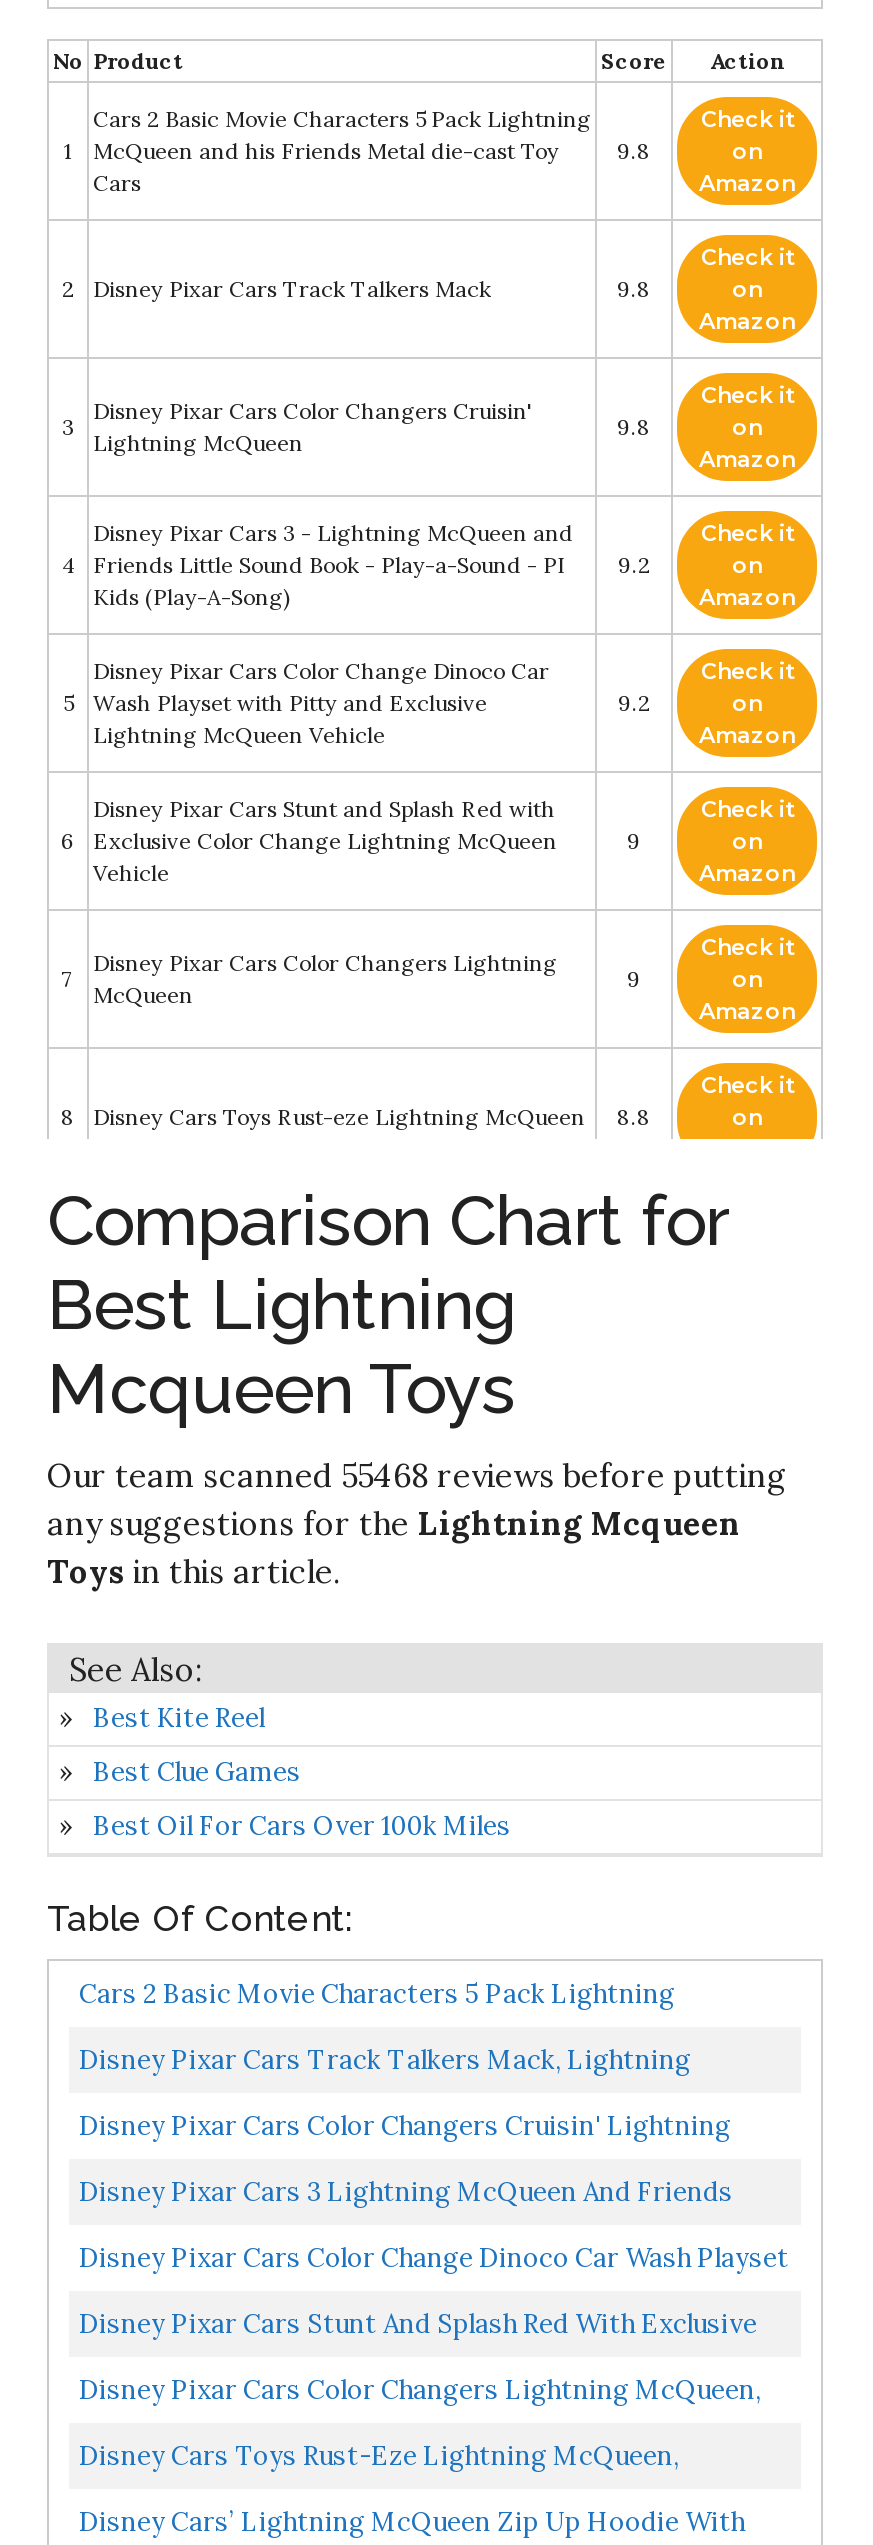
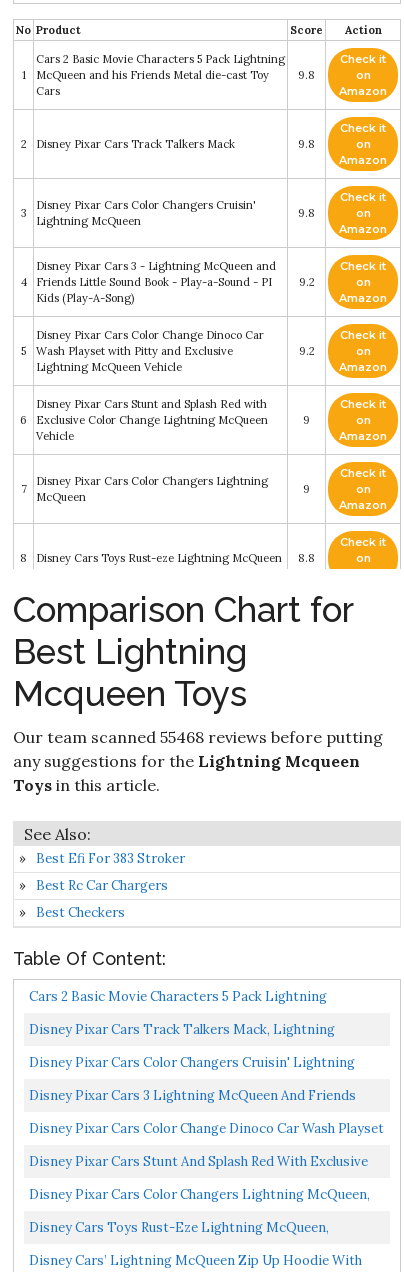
- Best Kite Reel
+ Best Efi For 383 Stroker

- Best Clue Games
+ Best Rc Car Chargers

- Best Oil For Cars Over 100k Miles
+ Best Checkers
